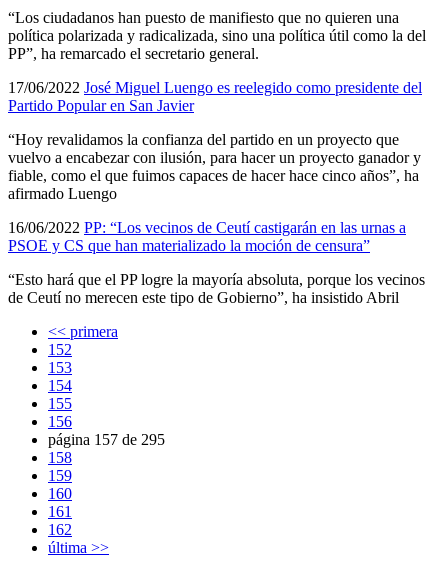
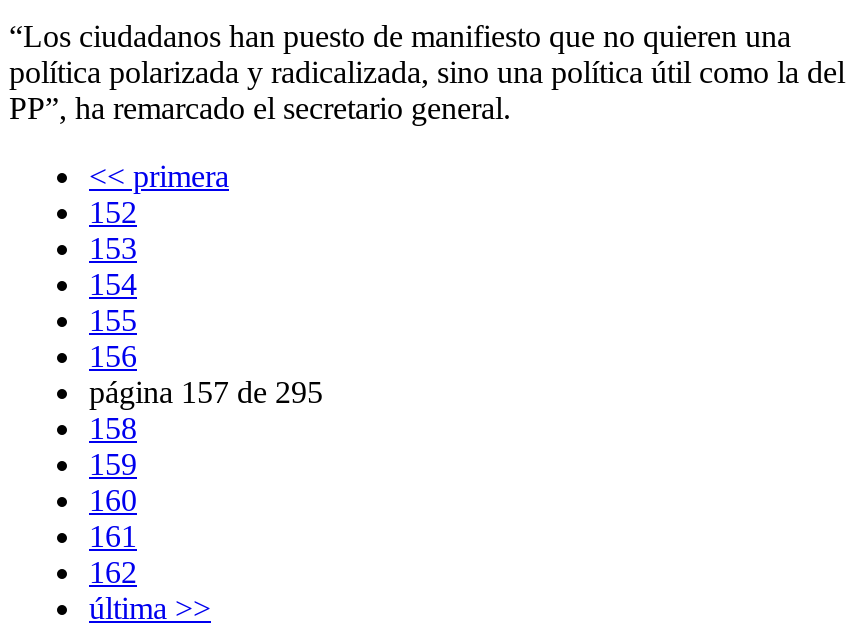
- 17/06/2022 José Miguel Luengo es reelegido como presidente del
- Partido Popular en San Javier
- “Hoy revalidamos la confianza del partido en un proyecto que
- vuelvo a encabezar con ilusión, para hacer un proyecto ganador y
- fiable, como el que fuimos capaces de hacer hace cinco años”, ha
- afirmado Luengo
- 16/06/2022 PP: “Los vecinos de Ceutí castigarán en las urnas a
- PSOE y CS que han materializado la moción de censura”
- “Esto hará que el PP logre la mayoría absoluta, porque los vecinos
- de Ceutí no merecen este tipo de Gobierno”, ha insistido Abril
